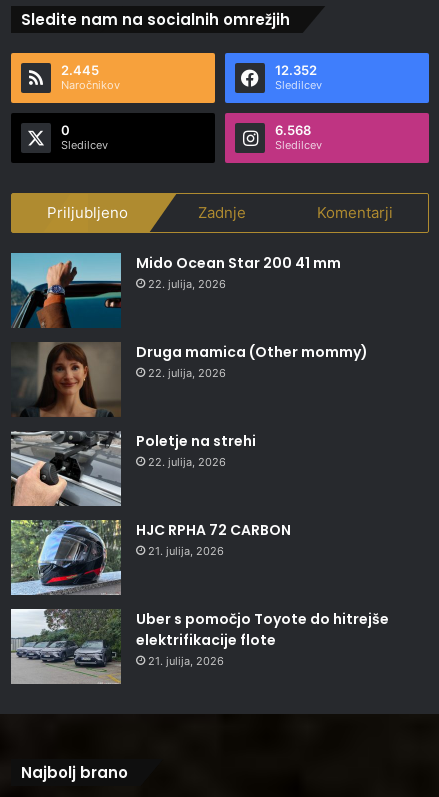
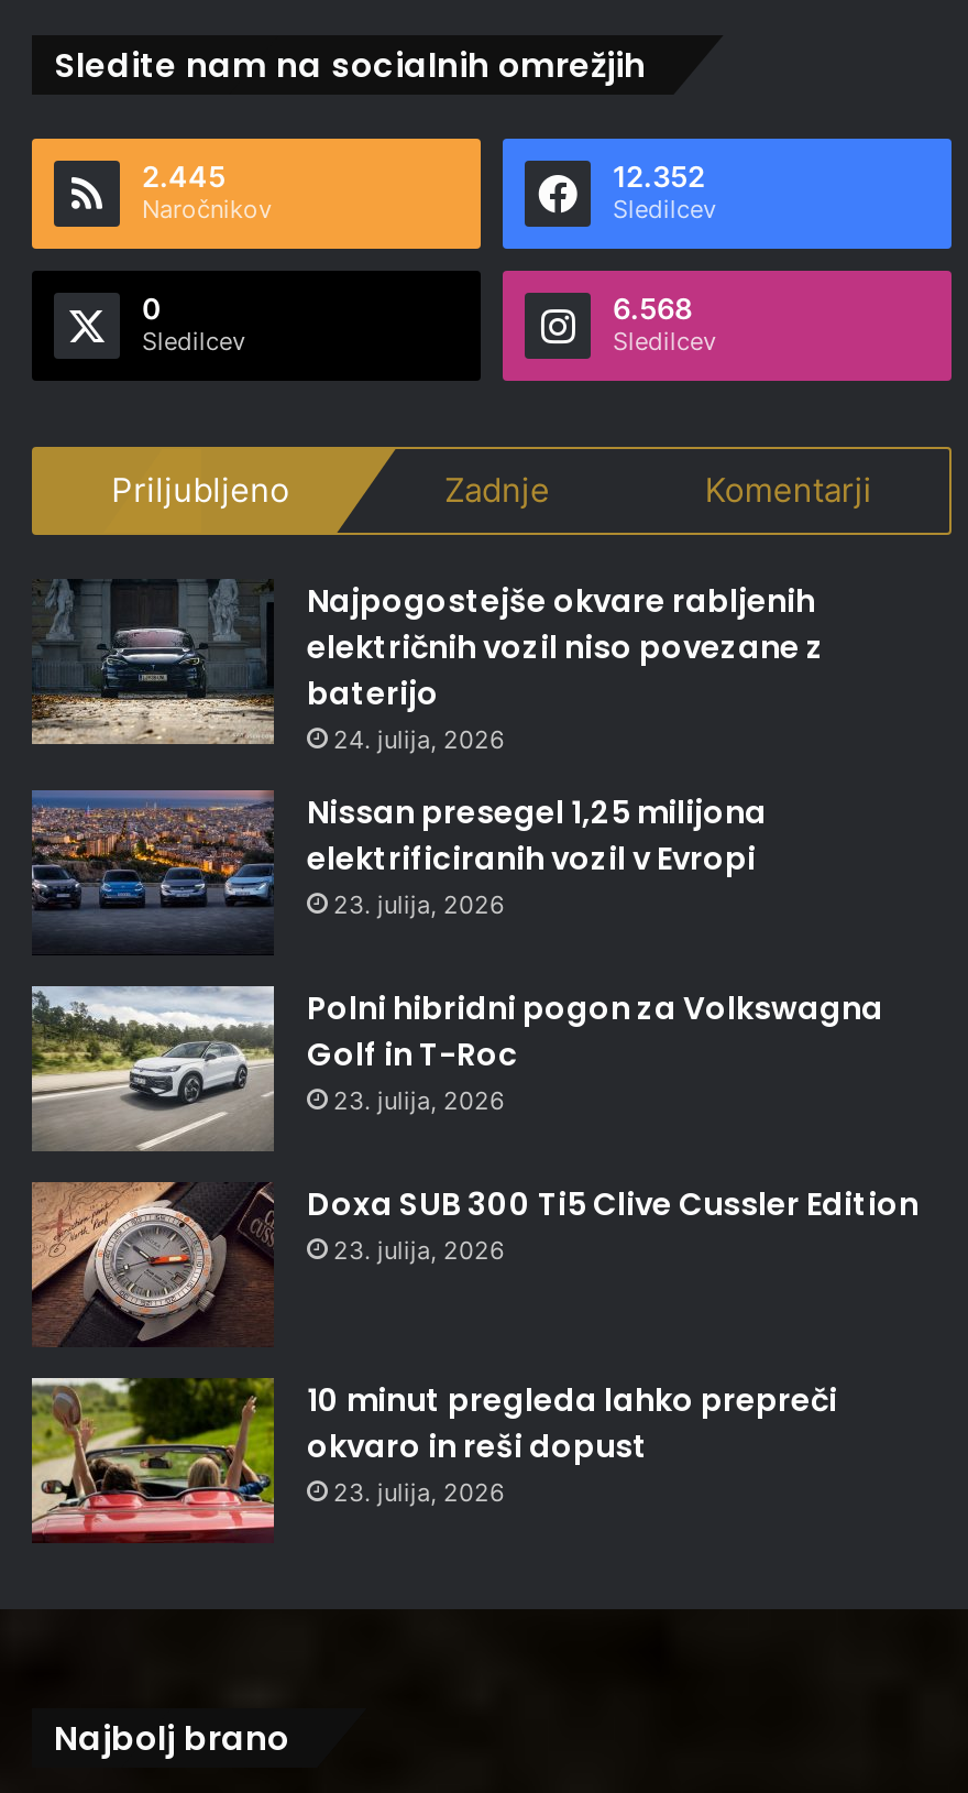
- [image]
- Mido Ocean Star 200 41 mm
- 22. julija, 2026
+ [image]
+ Najpogostejše okvare rabljenih
+ električnih vozil niso povezane z
+ baterijo
+ 24. julija, 2026

- [image]
- Druga mamica (Other mommy)
- 22. julija, 2026
+ [image]
+ Nissan presegel 1,25 milijona
+ elektrificiranih vozil v Evropi
+ 23. julija, 2026

- [image]
- Poletje na strehi
- 22. julija, 2026
+ [image]
+ Polni hibridni pogon za Volkswagna
+ Golf in T-Roc
+ 23. julija, 2026

- [image]
- HJC RPHA 72 CARBON
- 21. julija, 2026
+ [image]
+ Doxa SUB 300 Ti5 Clive Cussler Edition
+ 23. julija, 2026

- [image]
- Uber s pomočjo Toyote do hitrejše
- elektrifikacije flote
- 21. julija, 2026
+ [image]
+ 10 minut pregleda lahko prepreči
+ okvaro in reši dopust
+ 23. julija, 2026
